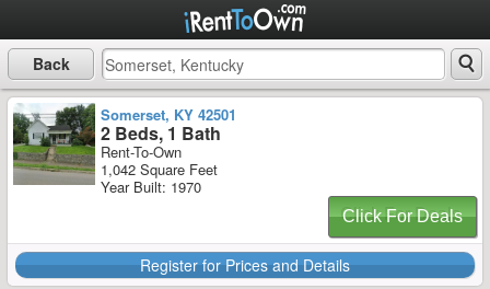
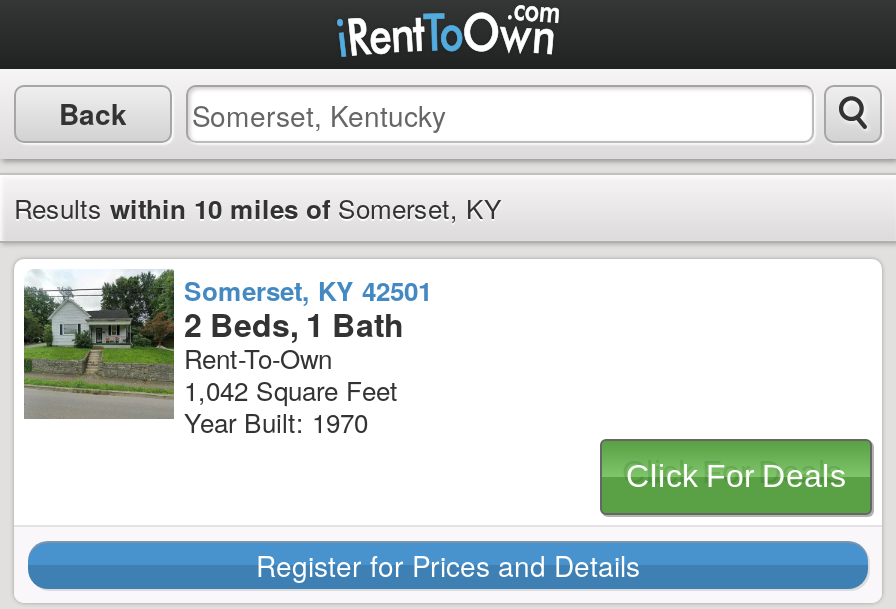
+ Results within 10 miles of Somerset, KY
